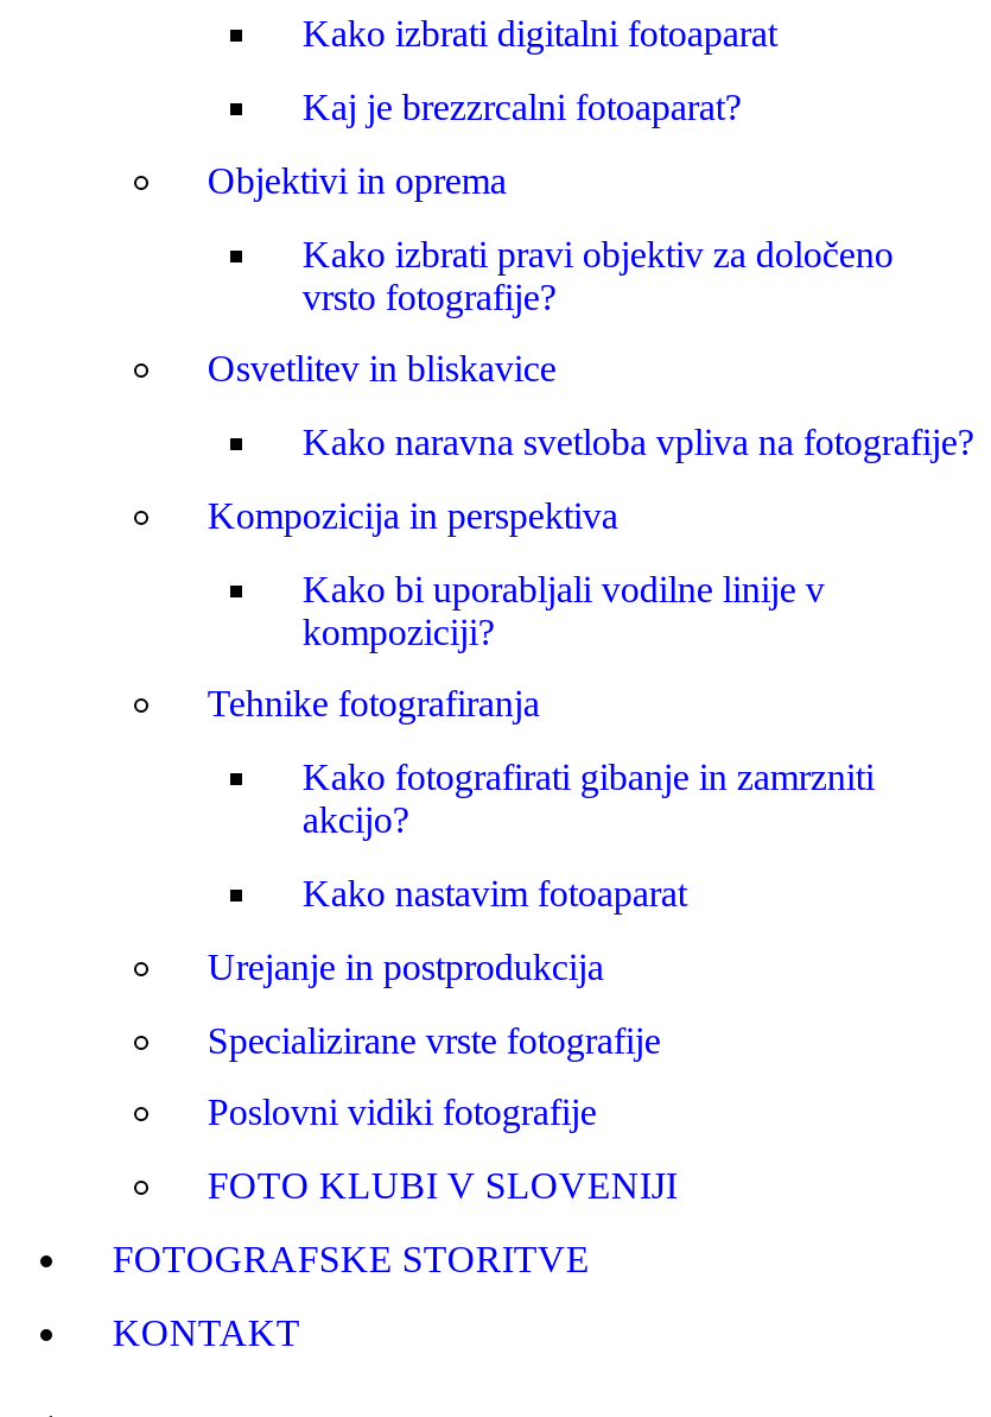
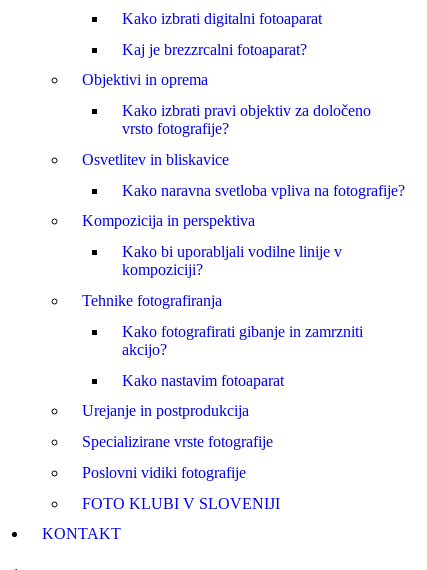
- FOTOGRAFSKE STORITVE
